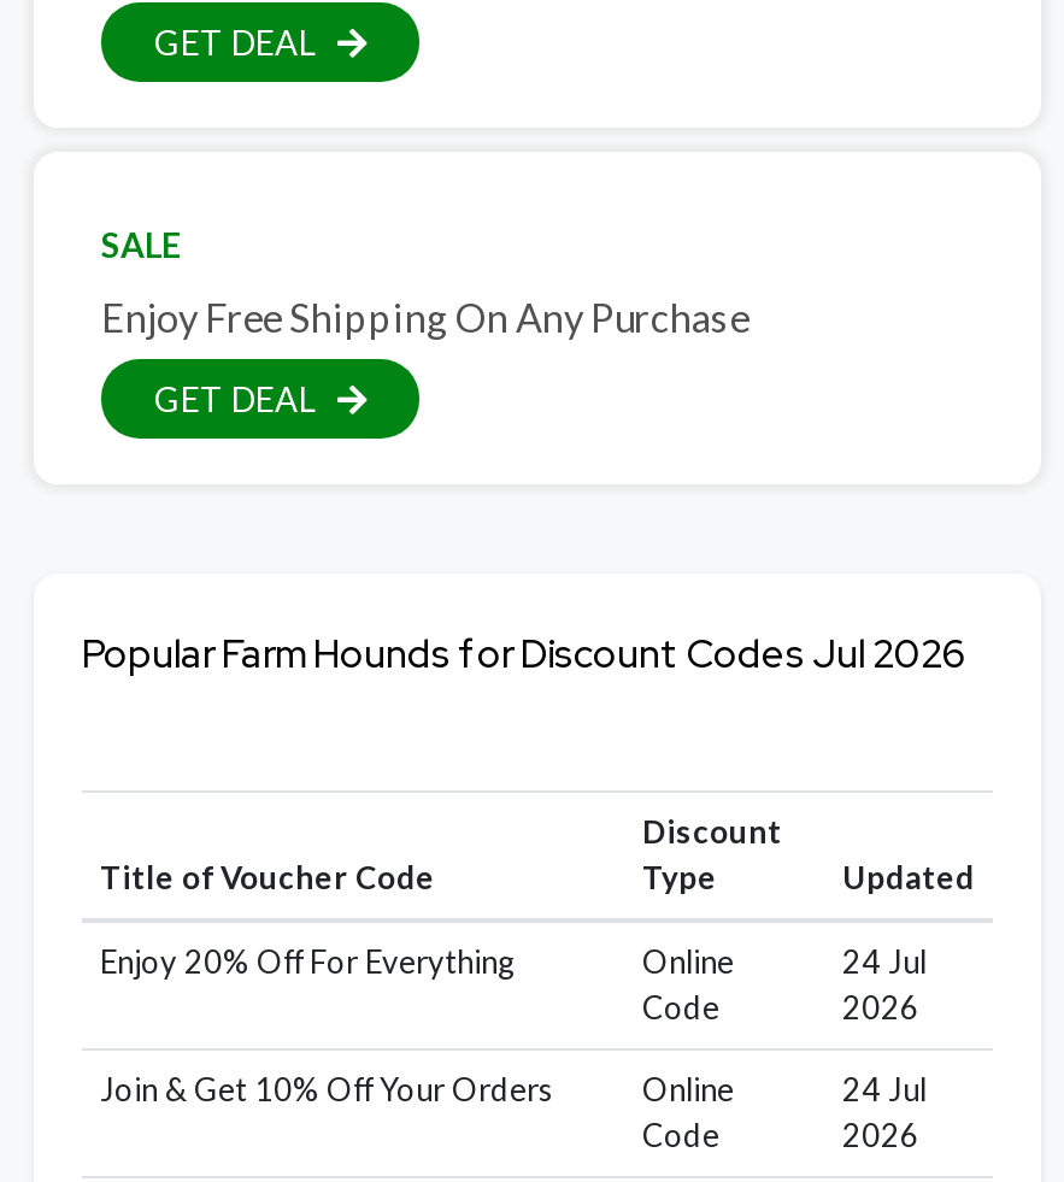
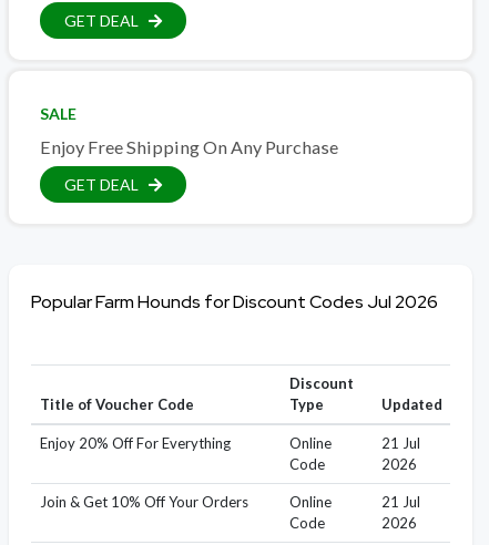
- 24 Jul
+ 21 Jul

- 24 Jul
+ 21 Jul
